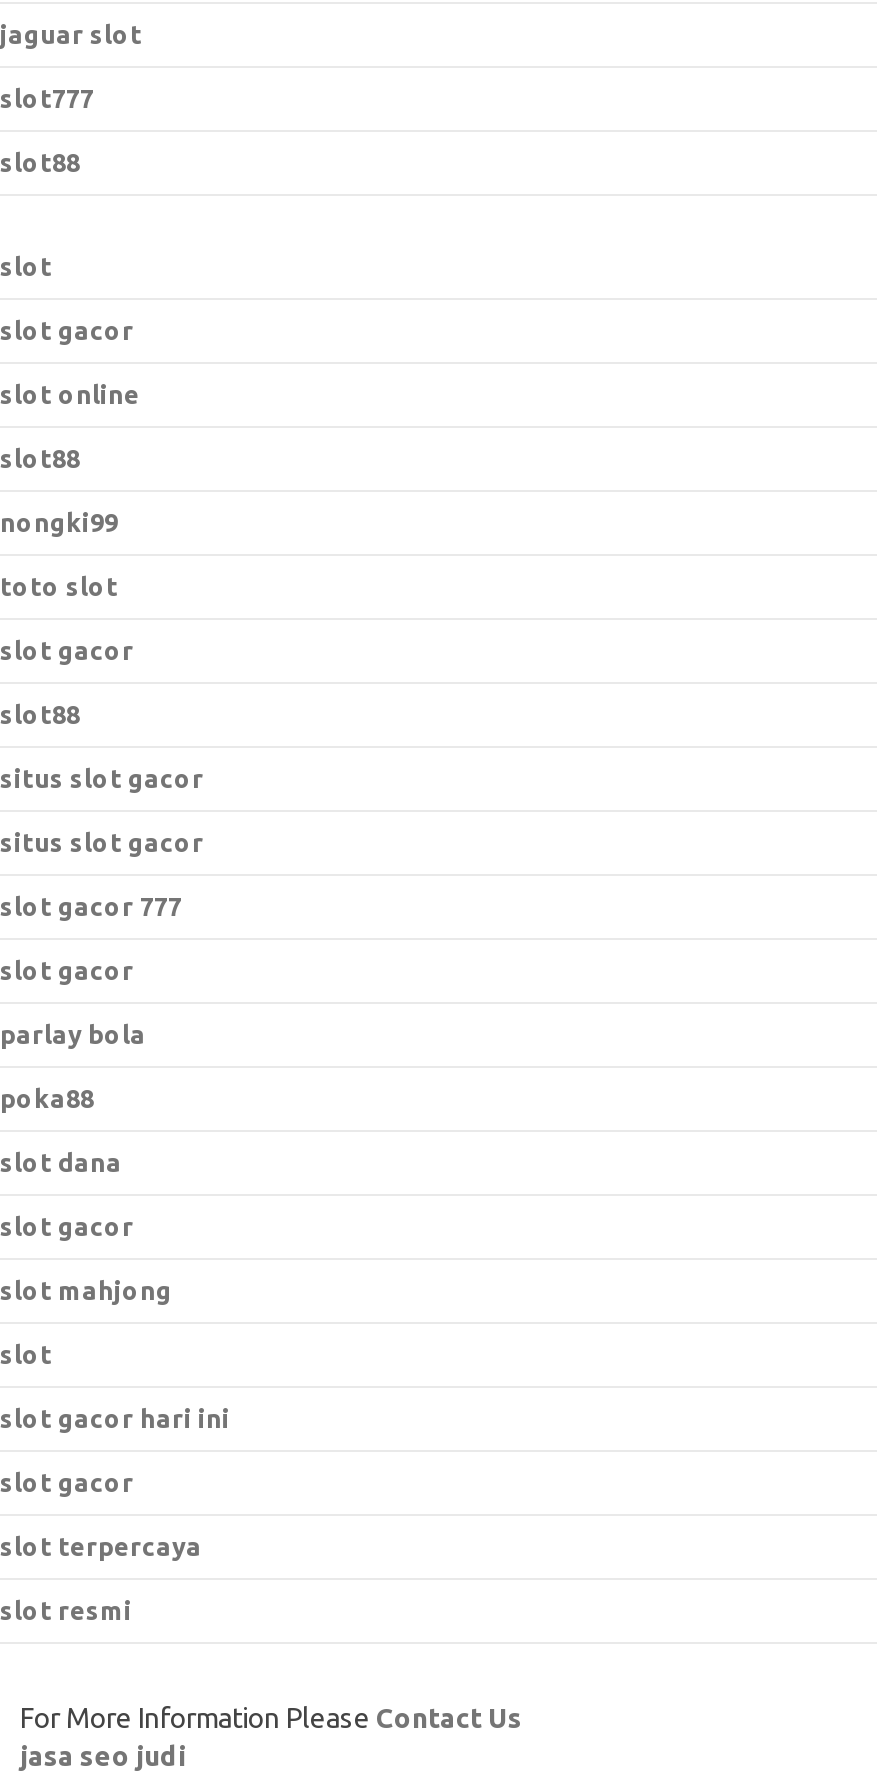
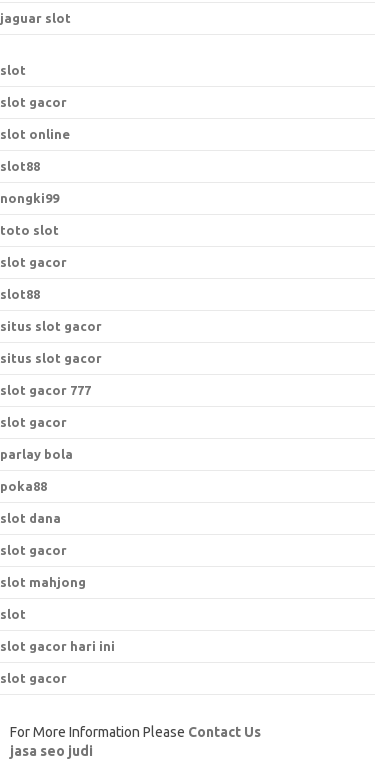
- slot777
- slot88

- slot terpercaya
- slot resmi
